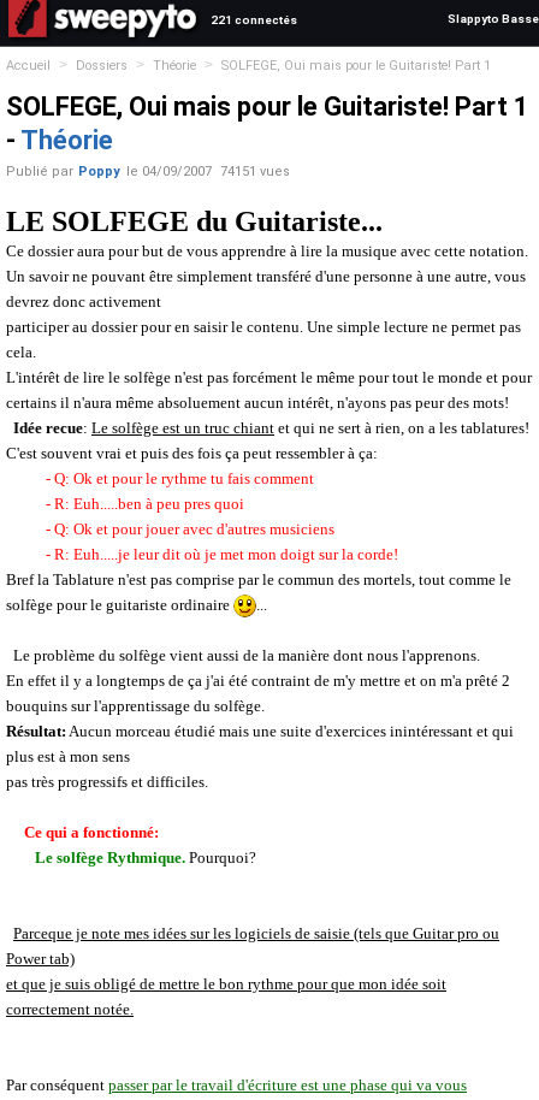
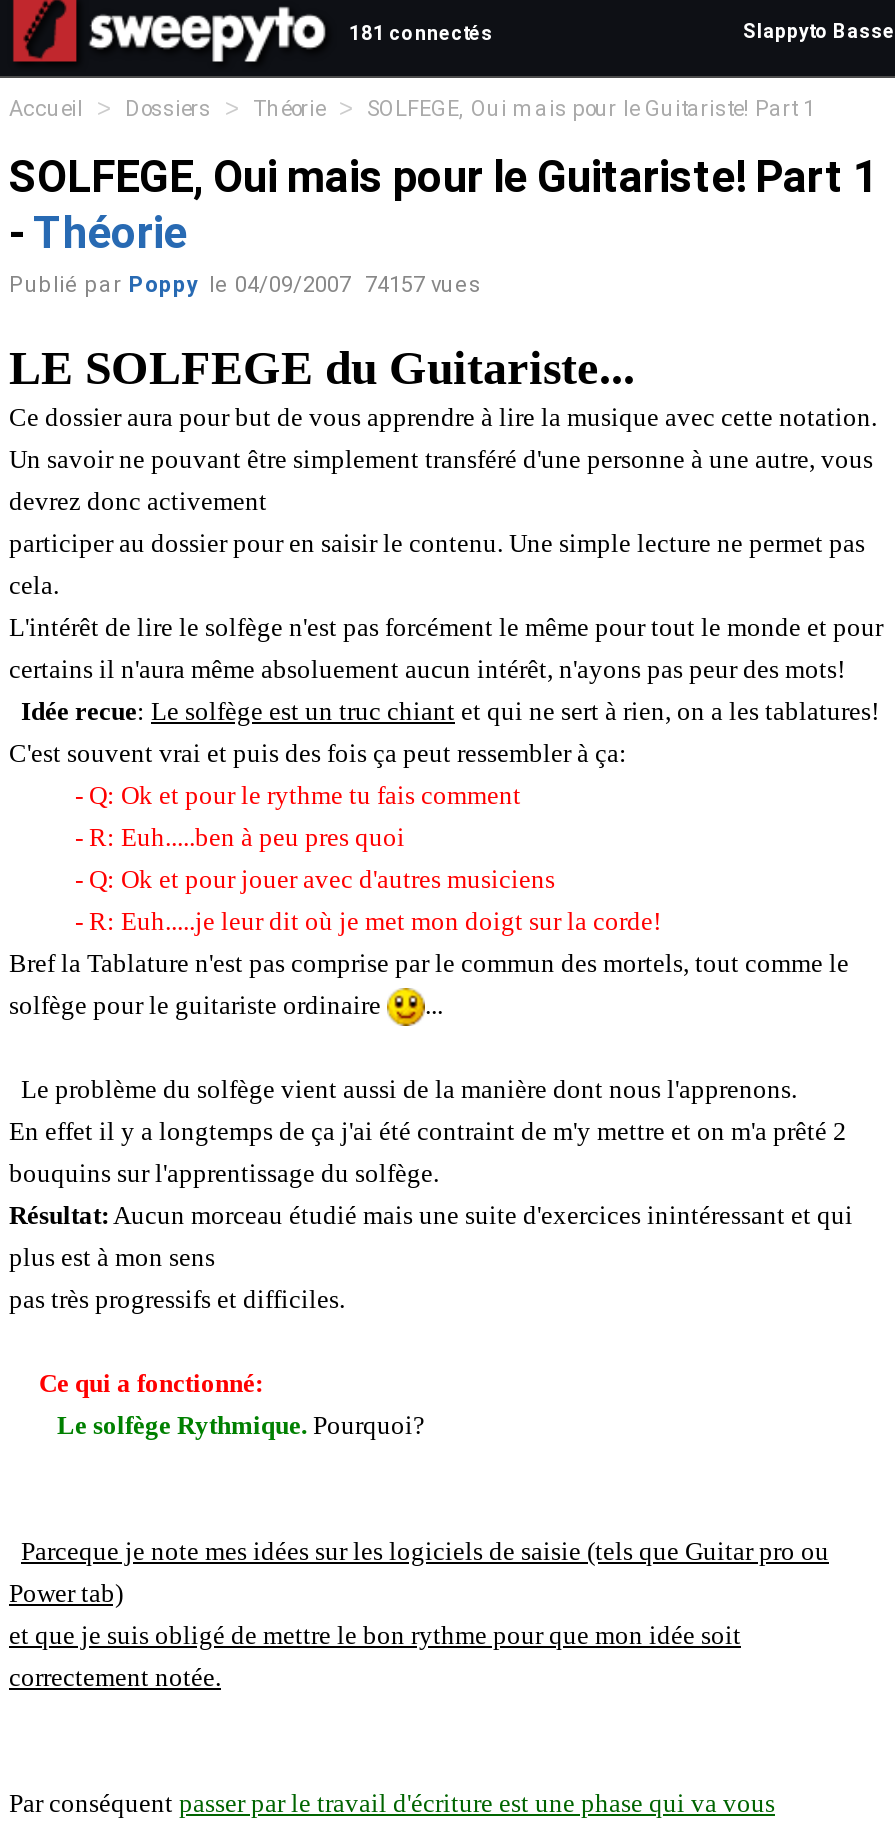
- 221 connectés
+ 181 connectés

- Publié par Poppy le 04/09/2007 74151 vues
+ Publié par Poppy le 04/09/2007 74157 vues
